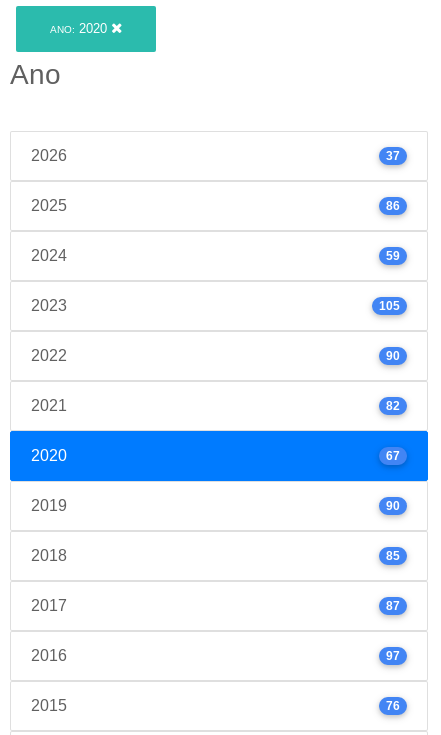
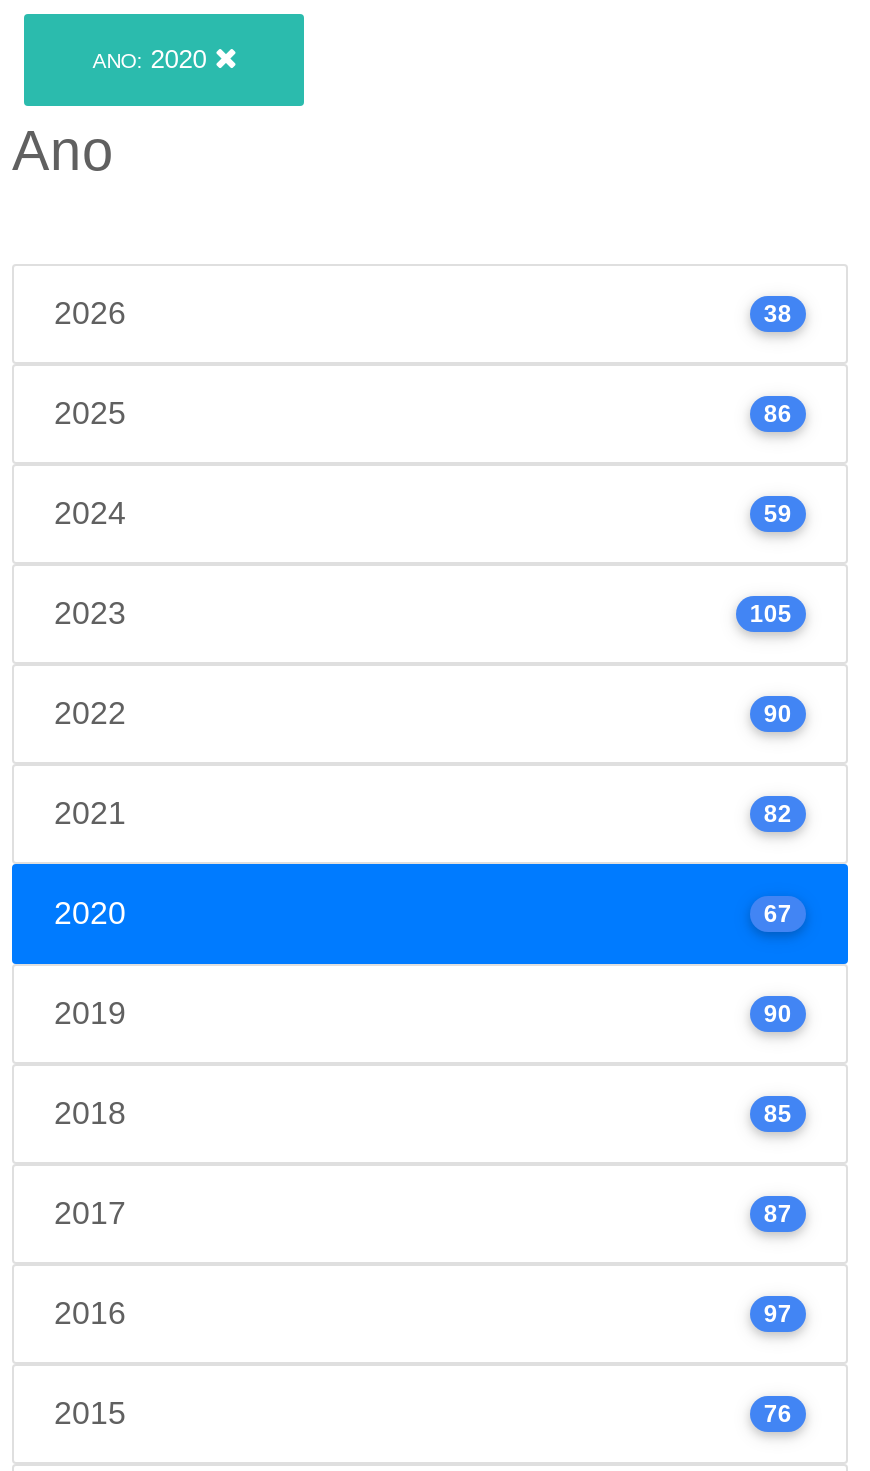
- 37
+ 38
